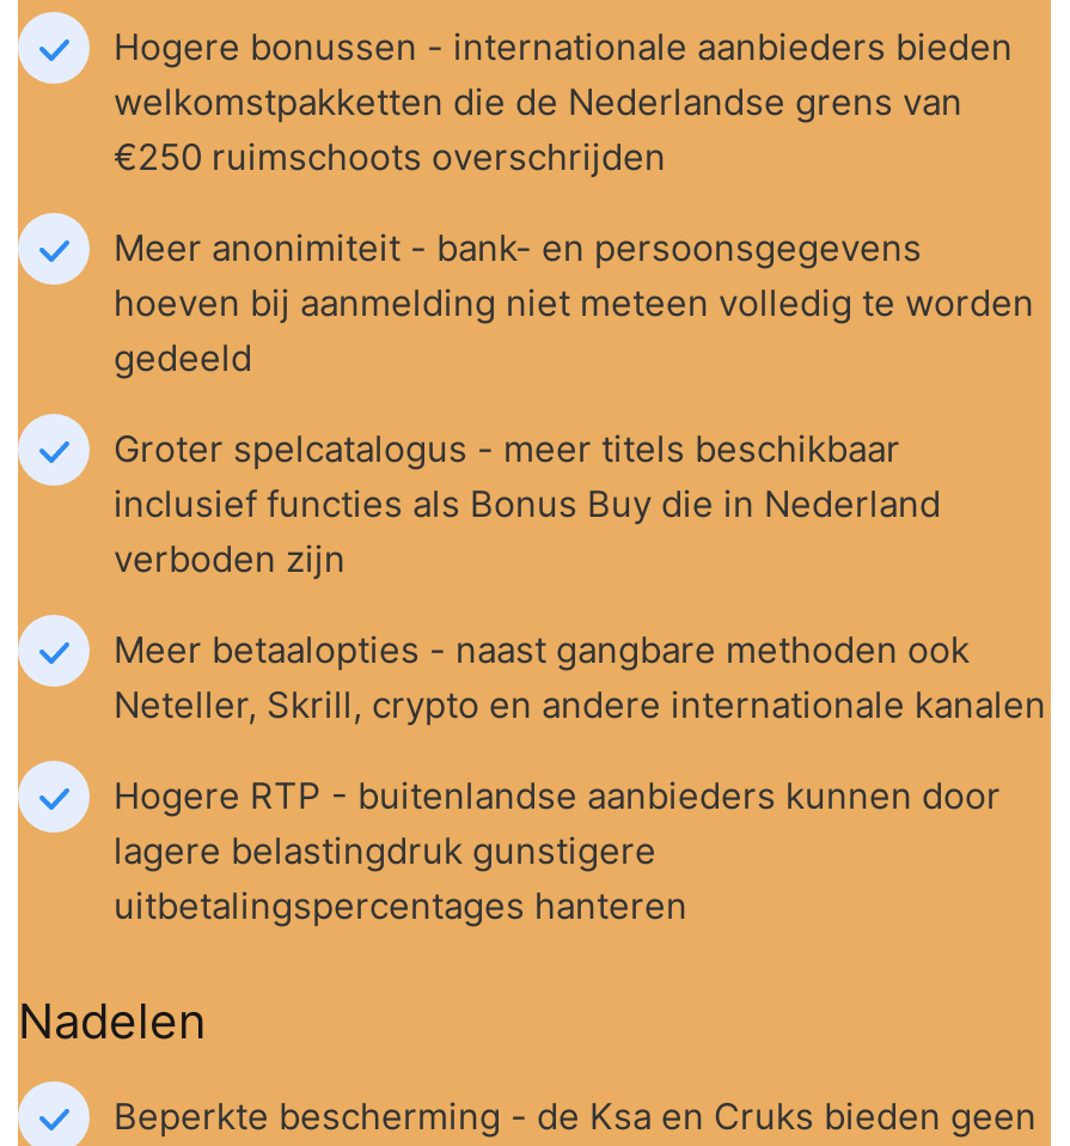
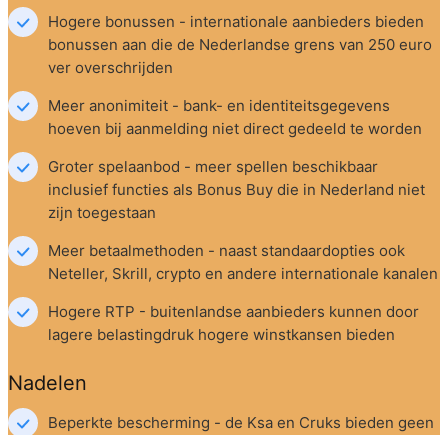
- welkomstpakketten die de Nederlandse grens van
- €250 ruimschoots overschrijden
+ bonussen aan die de Nederlandse grens van 250 euro
+ ver overschrijden

- Meer anonimiteit - bank- en persoonsgegevens
- hoeven bij aanmelding niet meteen volledig te worden
- gedeeld
+ Meer anonimiteit - bank- en identiteitsgegevens
+ hoeven bij aanmelding niet direct gedeeld te worden

- Groter spelcatalogus - meer titels beschikbaar
- inclusief functies als Bonus Buy die in Nederland
- verboden zijn
+ Groter spelaanbod - meer spellen beschikbaar
+ inclusief functies als Bonus Buy die in Nederland niet
+ zijn toegestaan

- Meer betaalopties - naast gangbare methoden ook
+ Meer betaalmethoden - naast standaardopties ook

- lagere belastingdruk gunstigere
- uitbetalingspercentages hanteren
+ lagere belastingdruk hogere winstkansen bieden
